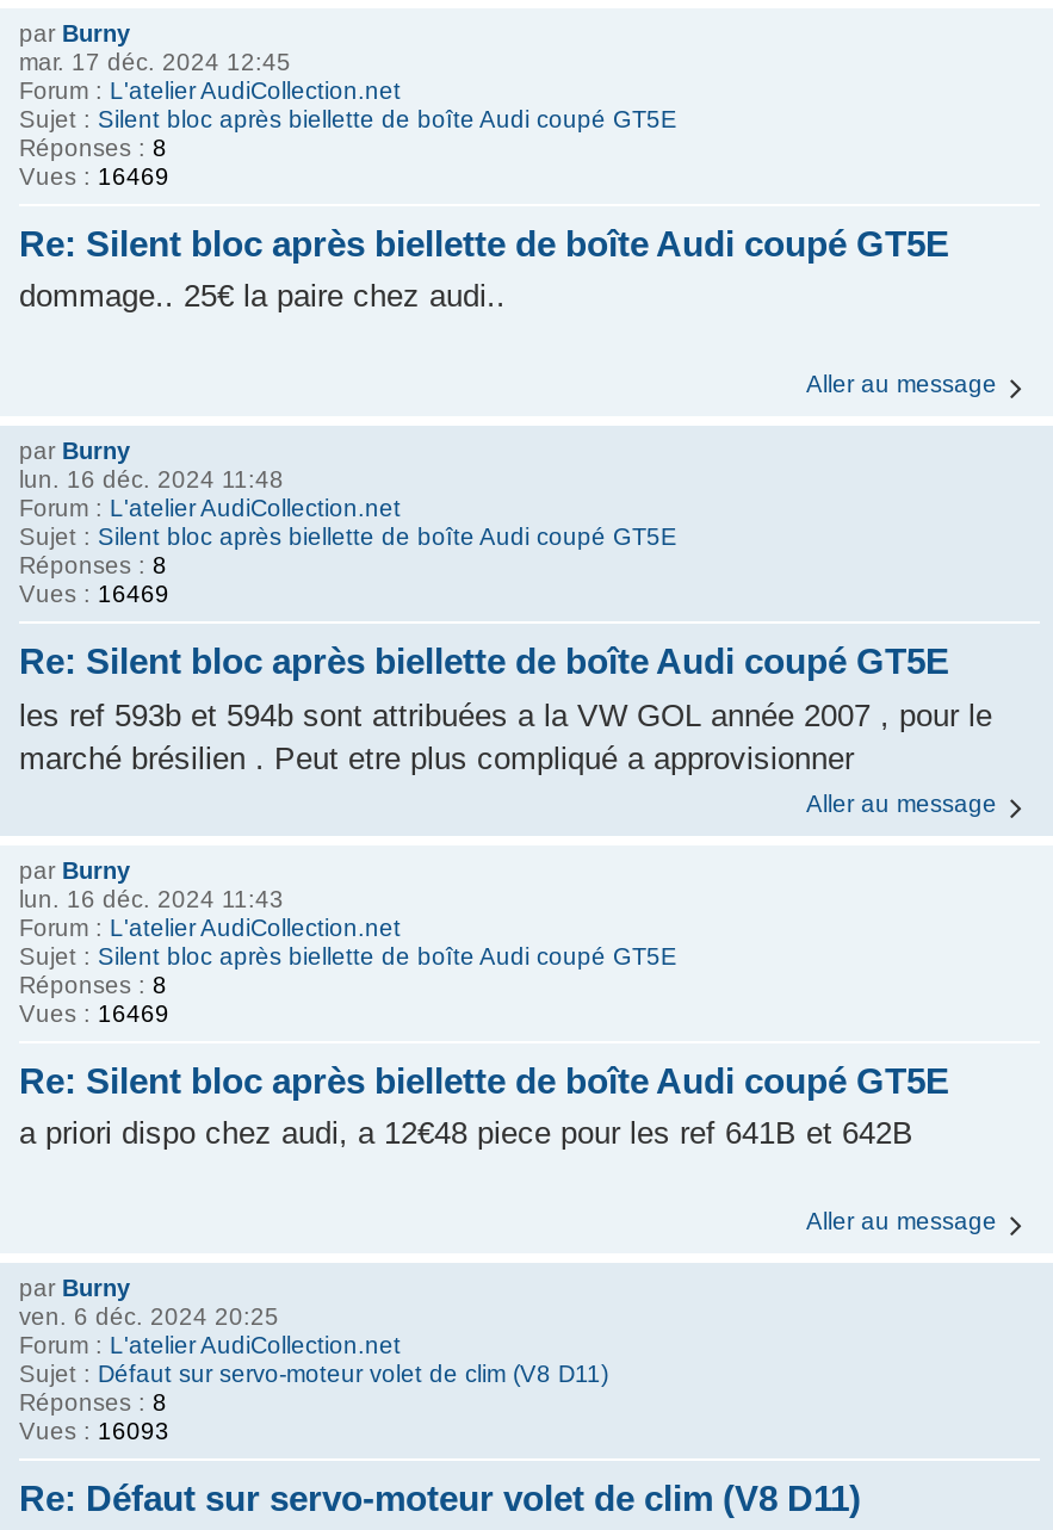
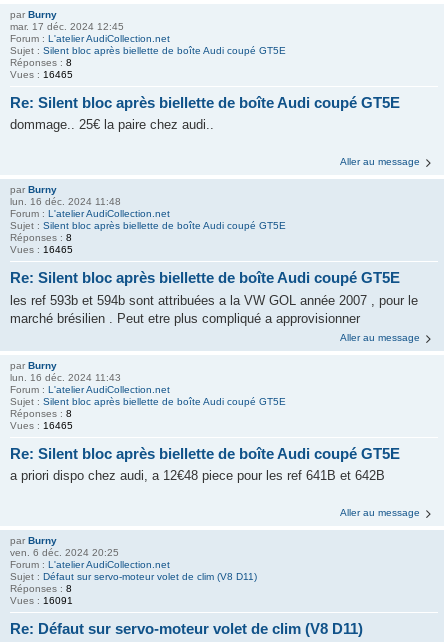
- Vues : 16469
+ Vues : 16465

- Vues : 16469
+ Vues : 16465

- Vues : 16469
+ Vues : 16465

- Vues : 16093
+ Vues : 16091
